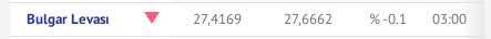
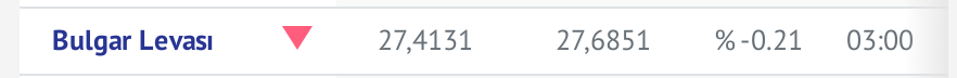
- 27,4169
+ 27,4131

- 27,6662
+ 27,6851

- % -0.1
+ % -0.21
